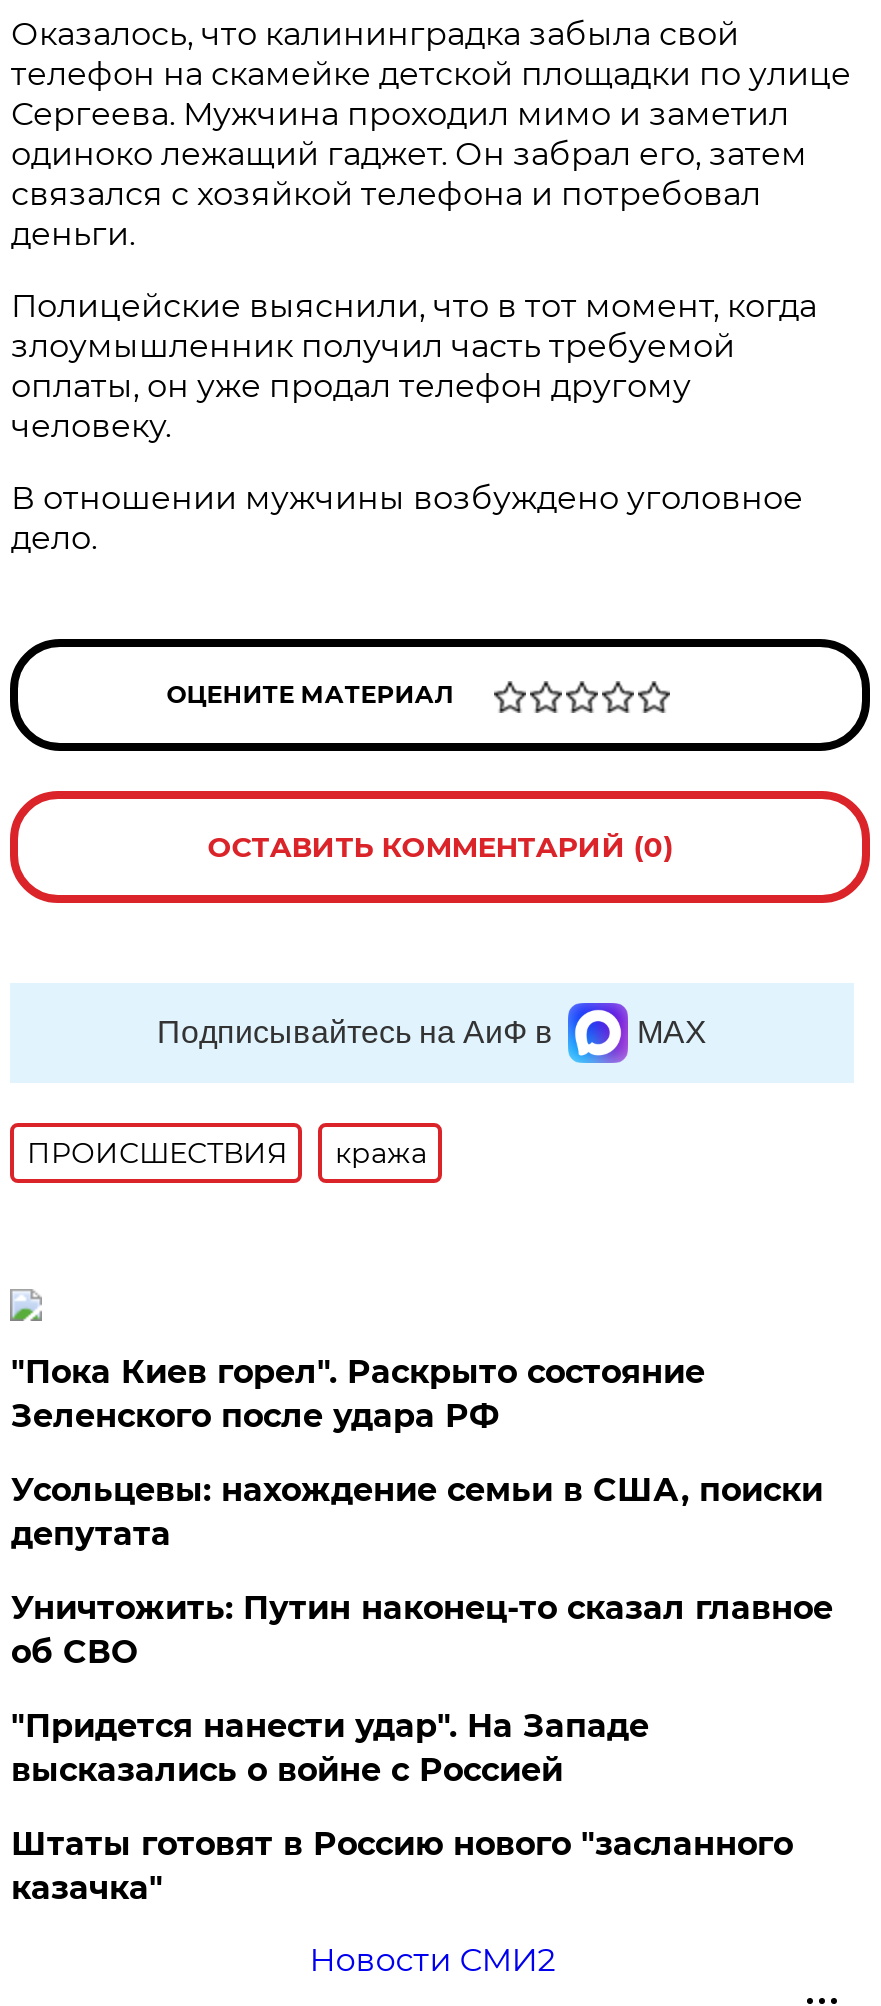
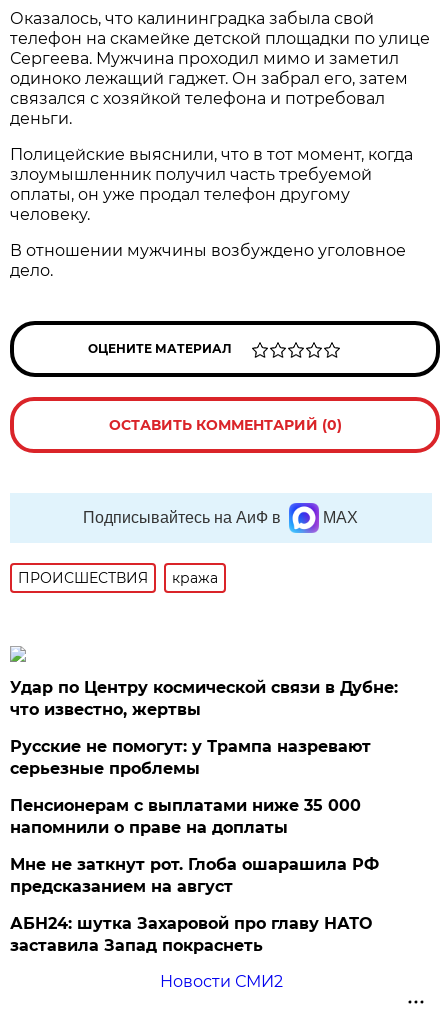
- "Пока Киев горел". Раскрыто состояние
- Зеленского после удара РФ
+ Удар по Центру космической связи в Дубне:
+ что известно, жертвы

- Усольцевы: нахождение семьи в США, поиски
- депутата
+ Русские не помогут: у Трампа назревают
+ серьезные проблемы

- Уничтожить: Путин наконец-то сказал главное
- об СВО
+ Пенсионерам с выплатами ниже 35 000
+ напомнили о праве на доплаты

- "Придется нанести удар". На Западе
- высказались о войне с Россией
+ Мне не заткнут рот. Глоба ошарашила РФ
+ предсказанием на август

- Штаты готовят в Россию нового "засланного
- казачка"
+ АБН24: шутка Захаровой про главу НАТО
+ заставила Запад покраснеть
